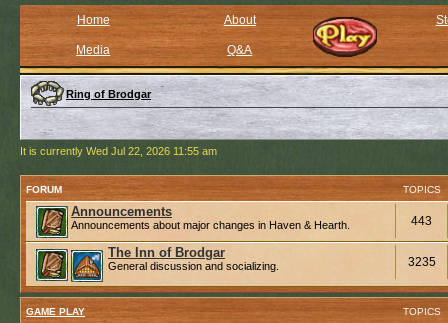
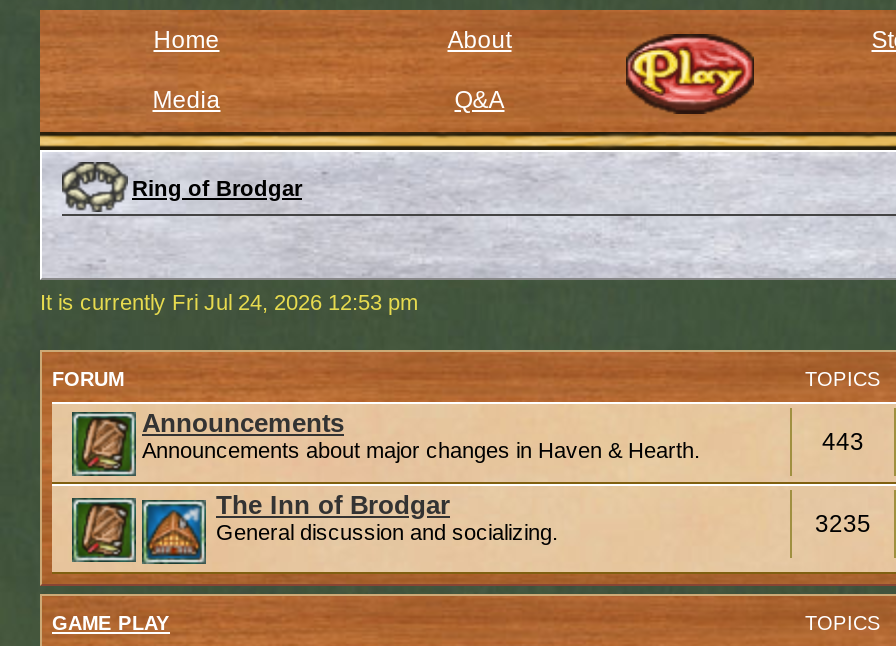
- It is currently Wed Jul 22, 2026 11:55 am
+ It is currently Fri Jul 24, 2026 12:53 pm
